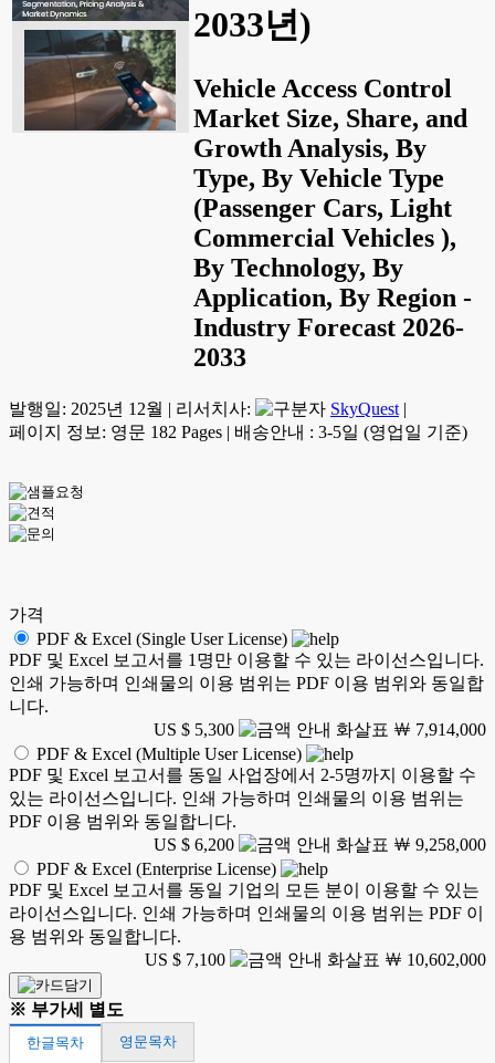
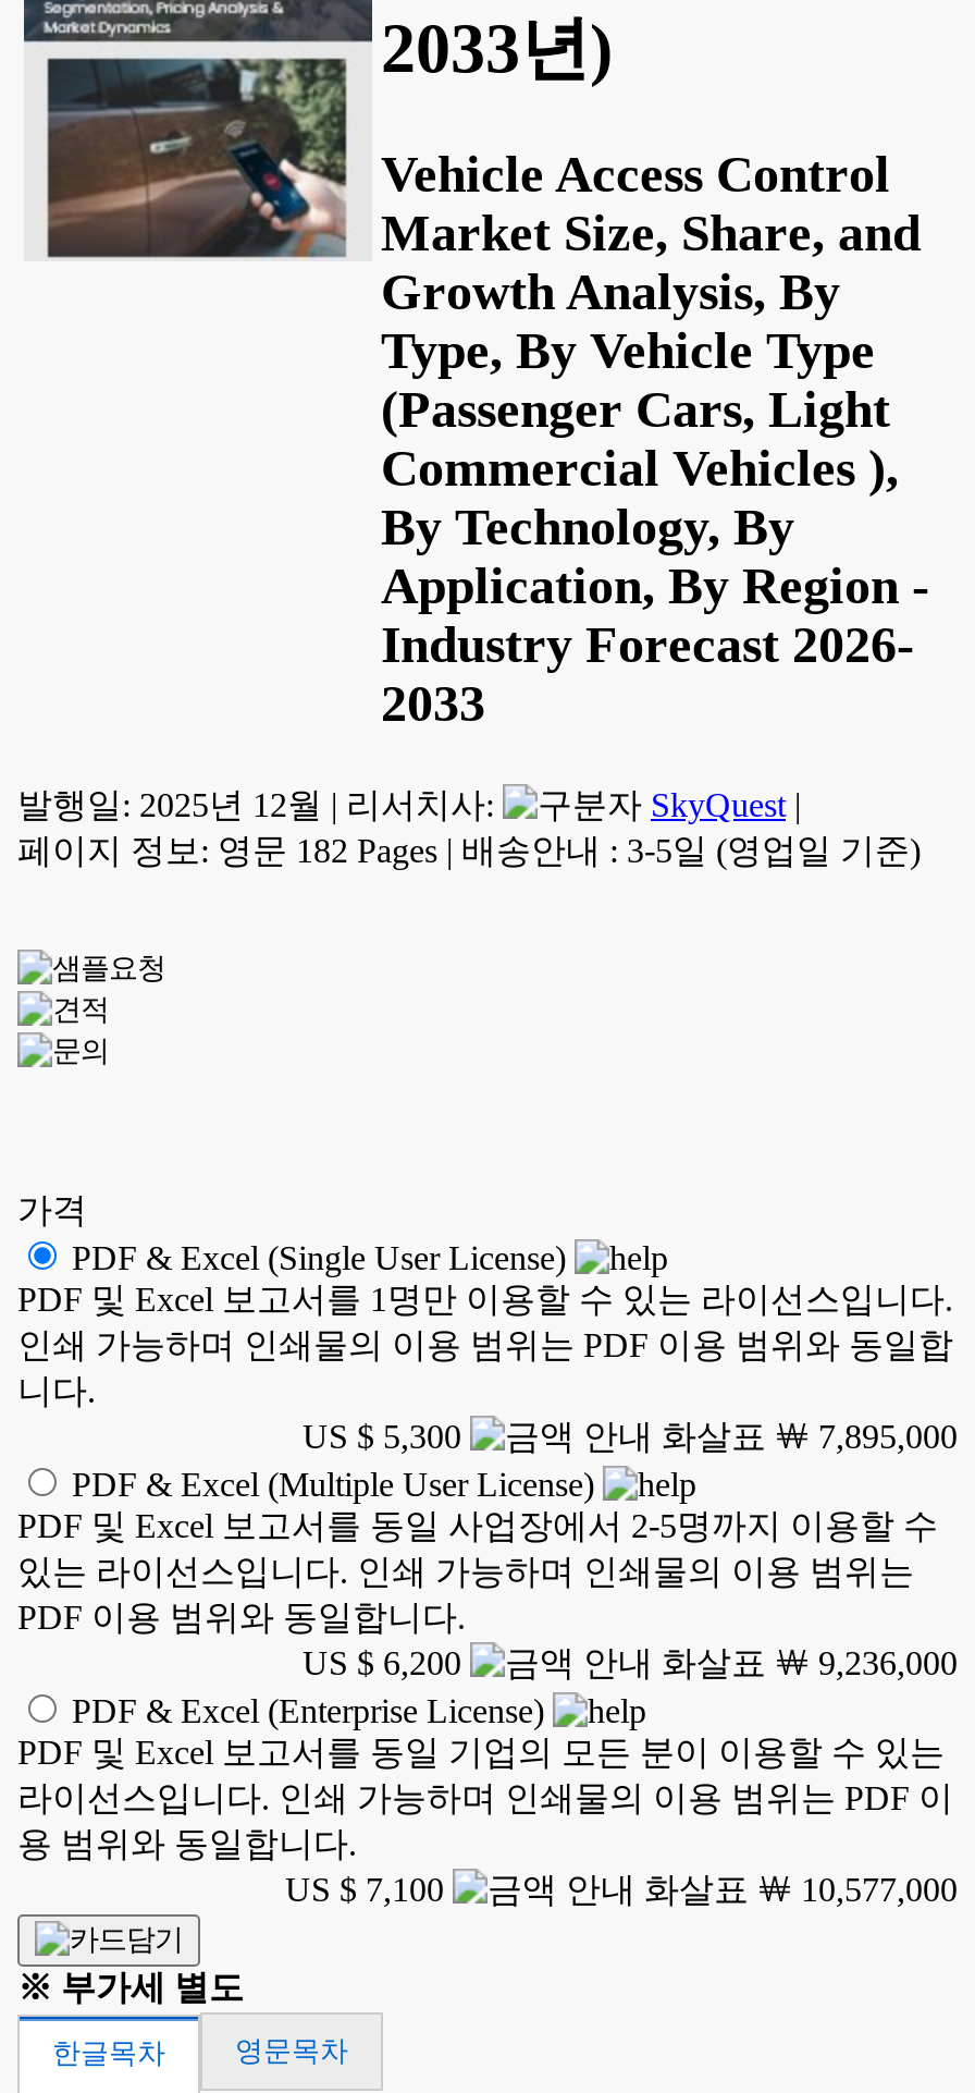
- ￦ 7,914,000
+ ￦ 7,895,000

- ￦ 9,258,000
+ ￦ 9,236,000

- ￦ 10,602,000
+ ￦ 10,577,000
